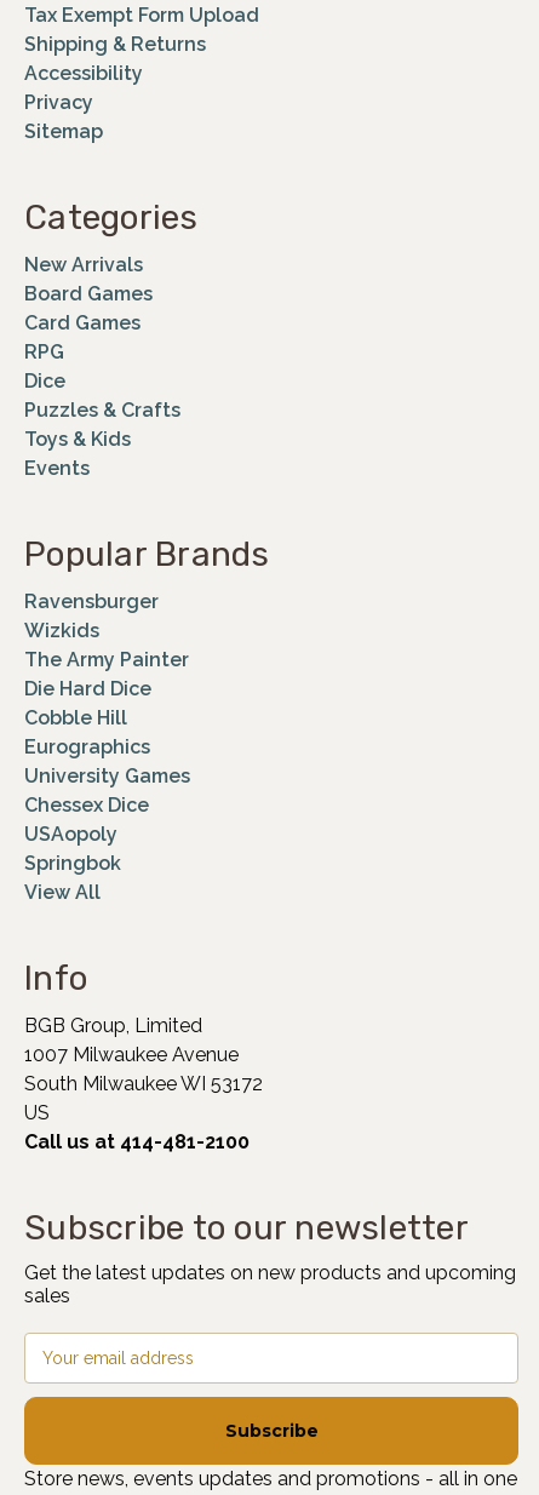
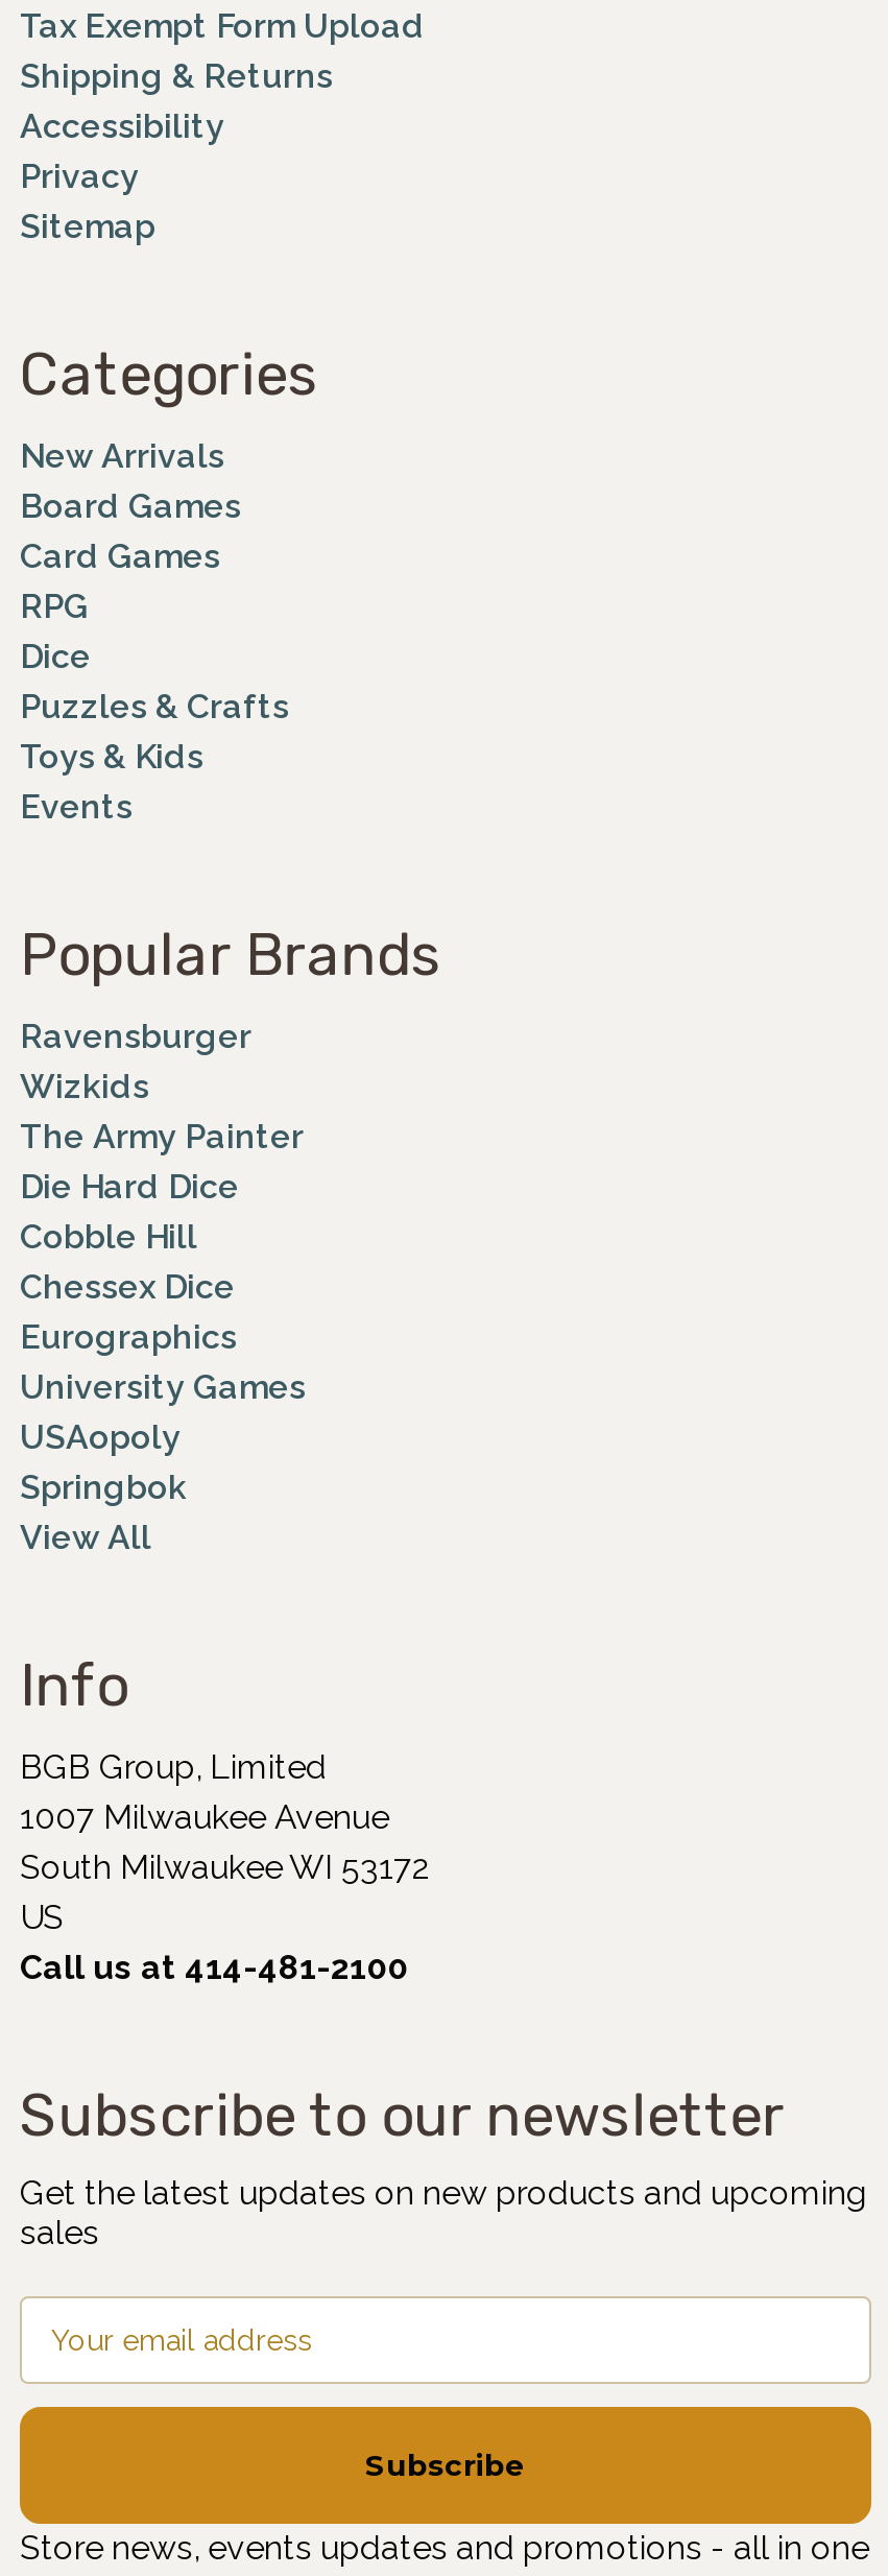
moved down: Eurographics | University Games

moved up: Chessex Dice
